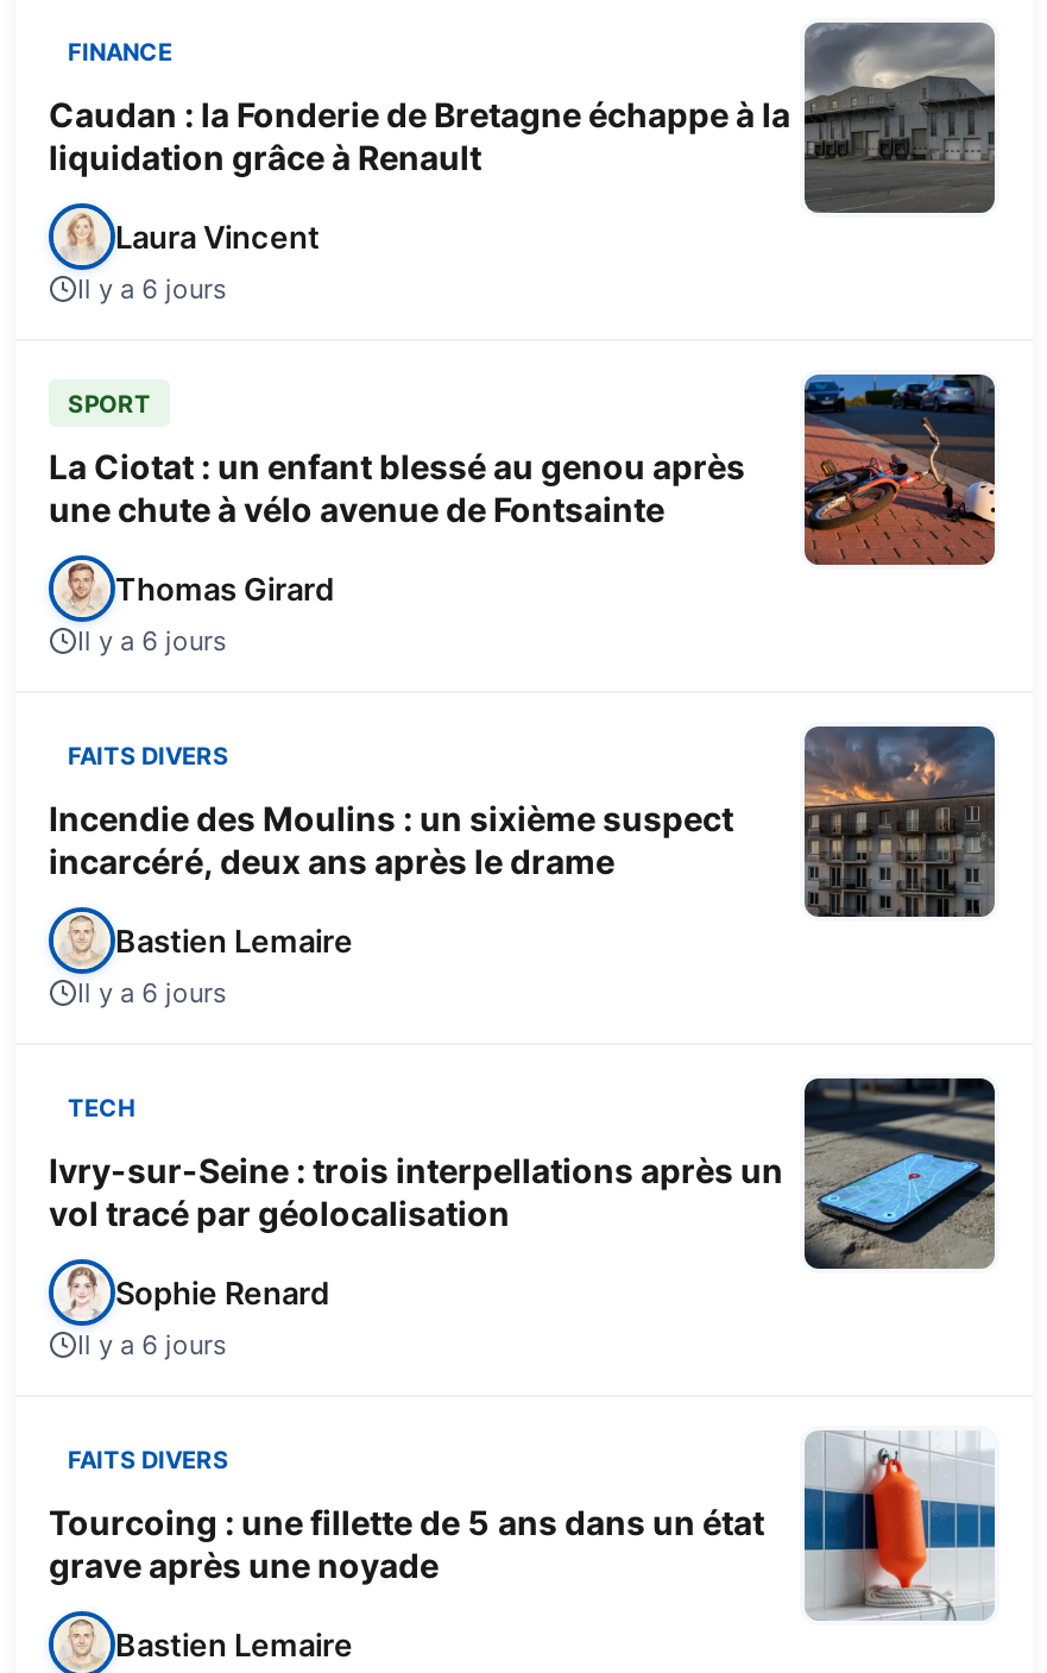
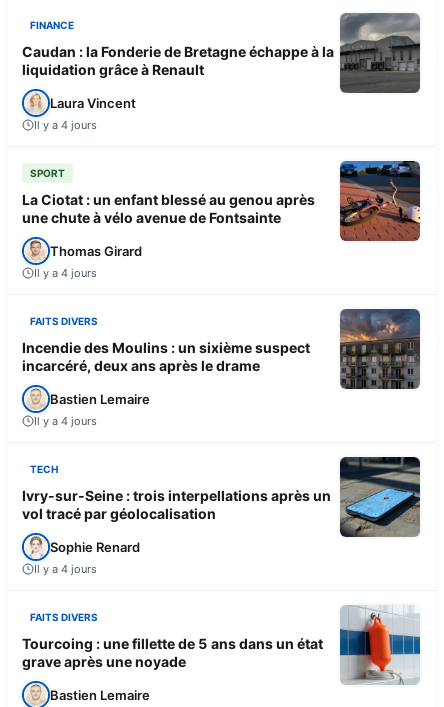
- Il y a 6 jours
+ Il y a 4 jours

- Il y a 6 jours
+ Il y a 4 jours

- Il y a 6 jours
+ Il y a 4 jours

- Il y a 6 jours
+ Il y a 4 jours
